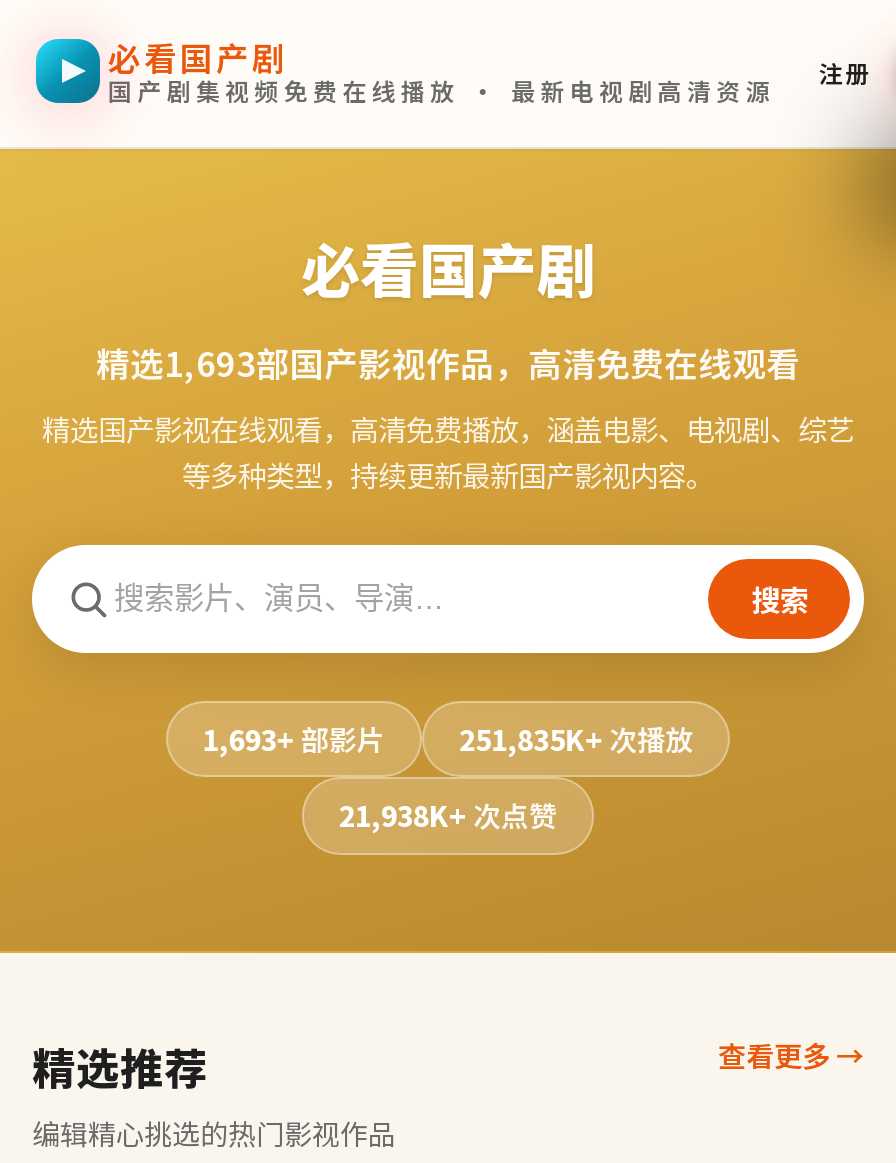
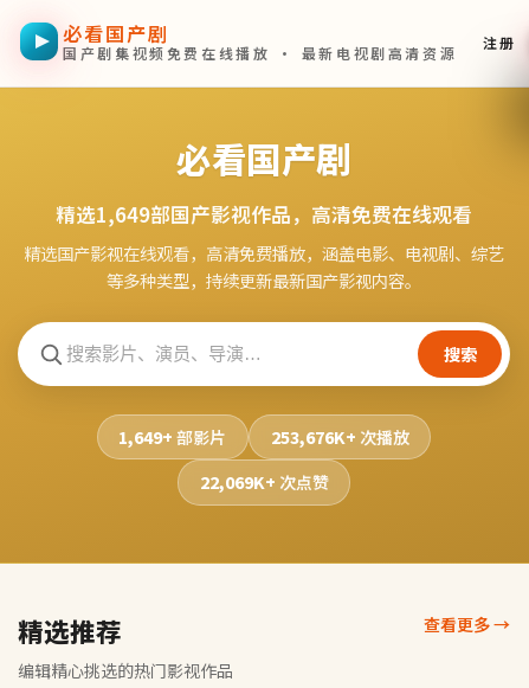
- 精选1,693部国产影视作品，高清免费在线观看
+ 精选1,649部国产影视作品，高清免费在线观看

- 1,693+部影片
+ 1,649+部影片

- 251,835K+次播放
+ 253,676K+次播放

- 21,938K+次点赞
+ 22,069K+次点赞
